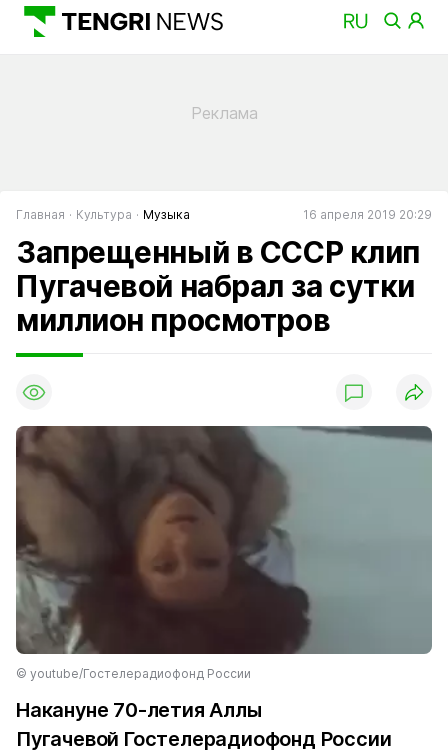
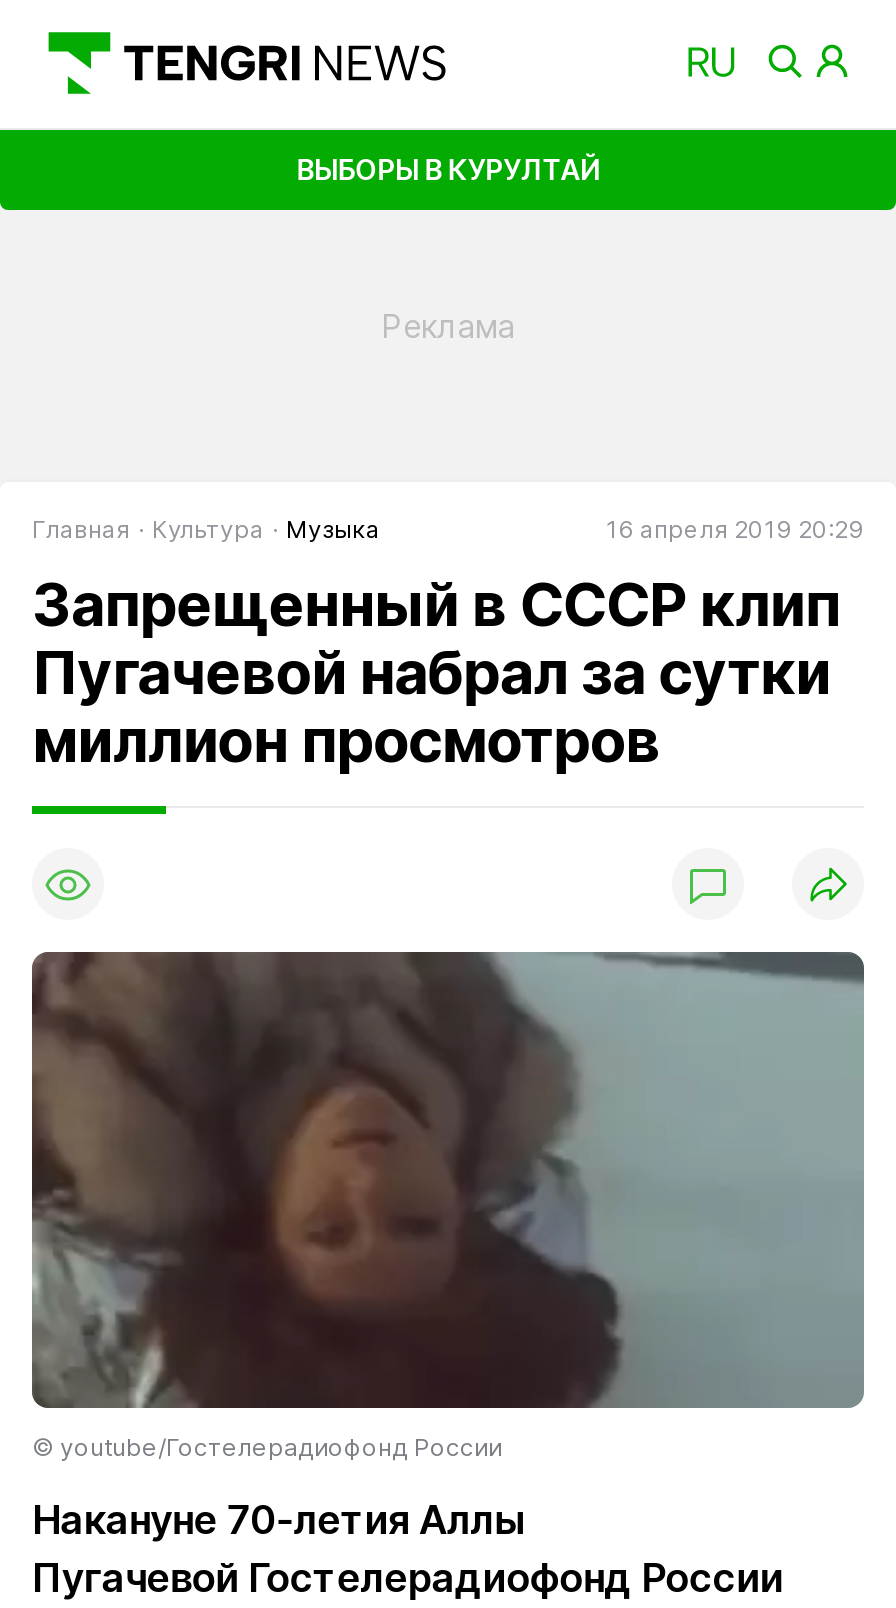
+ ВЫБОРЫ В КУРУЛТАЙ
